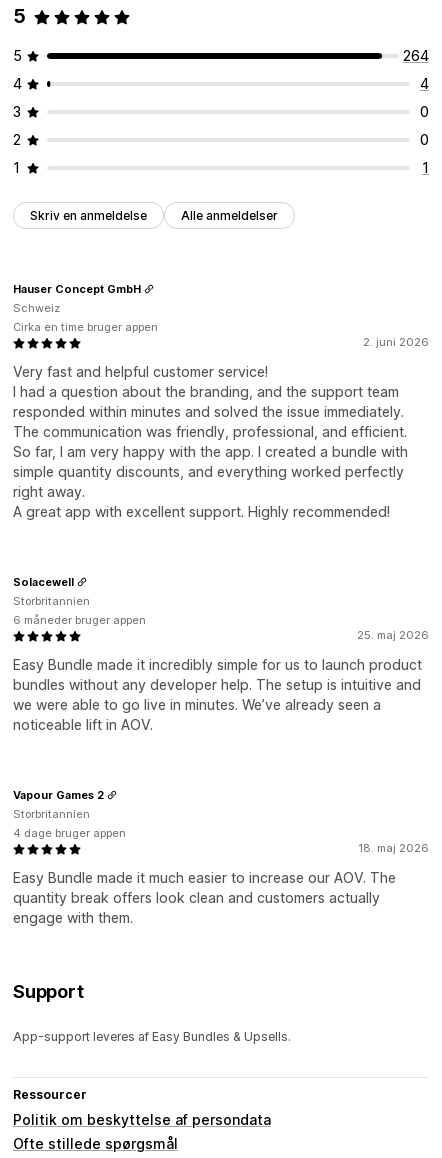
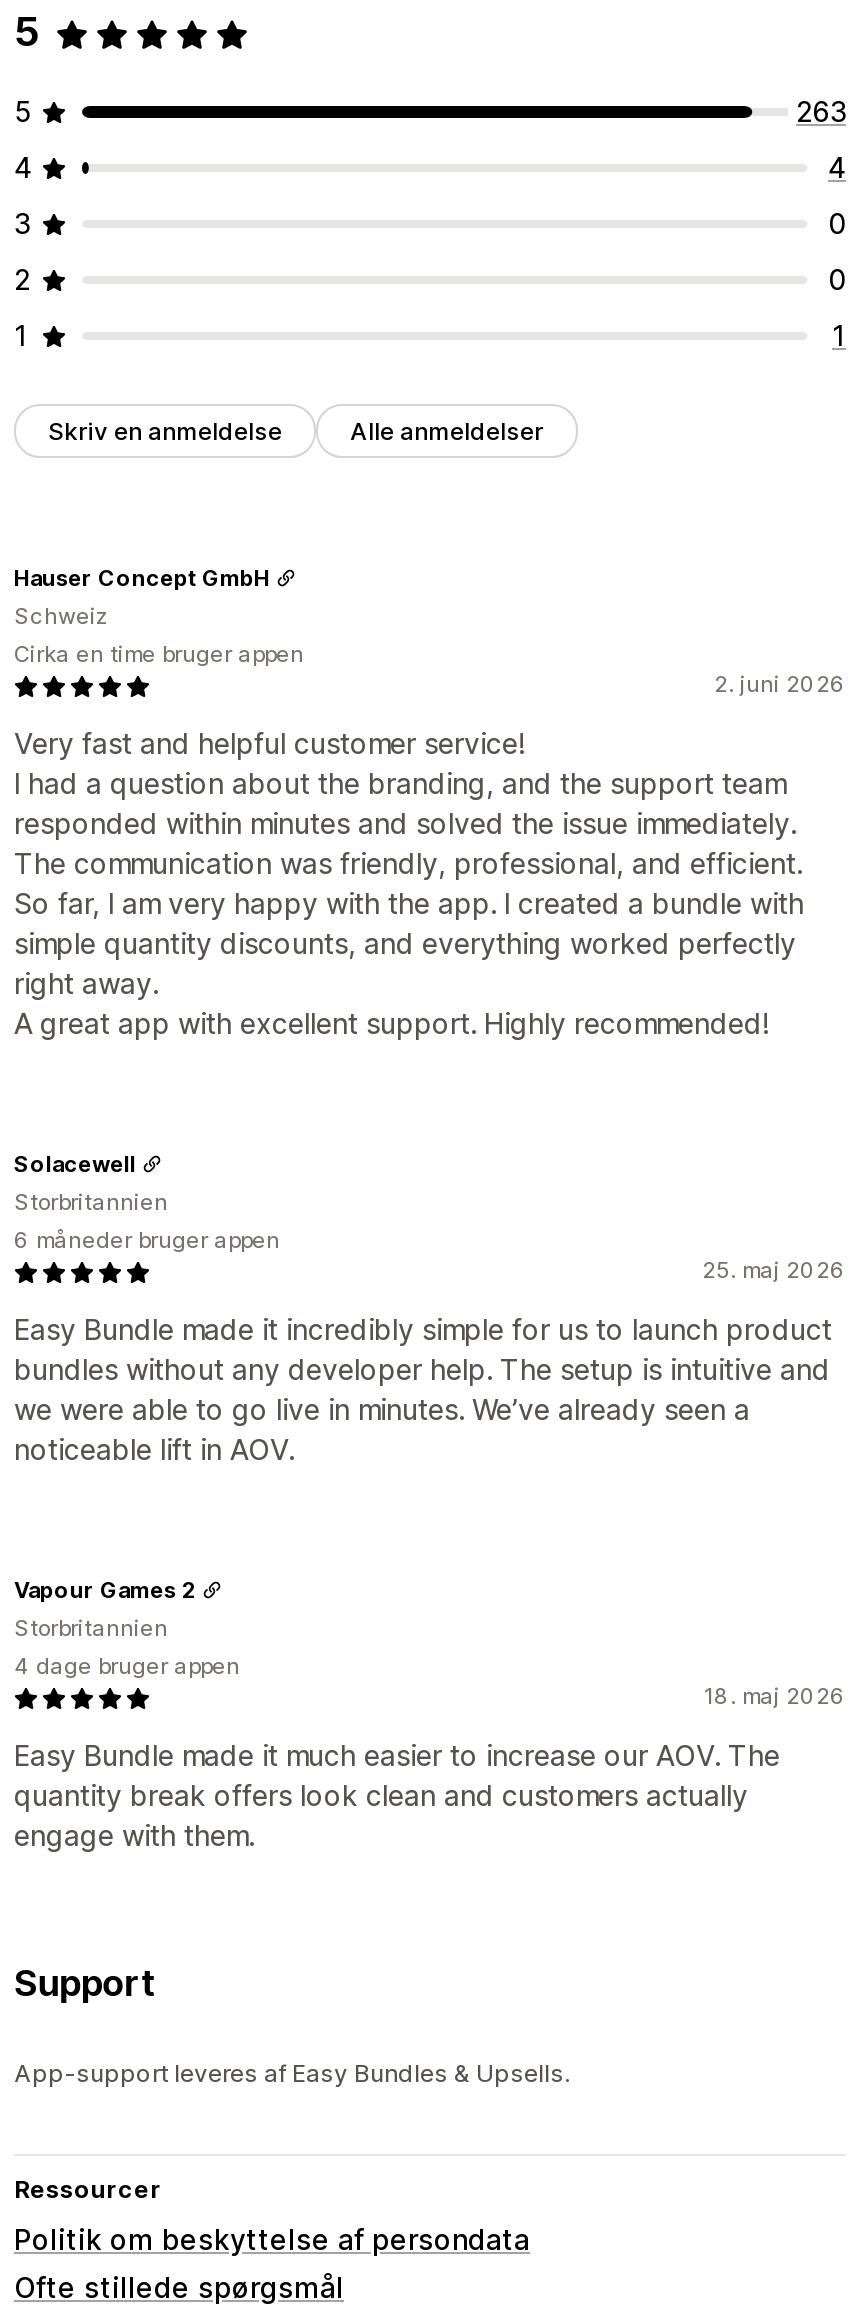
- 264
+ 263
